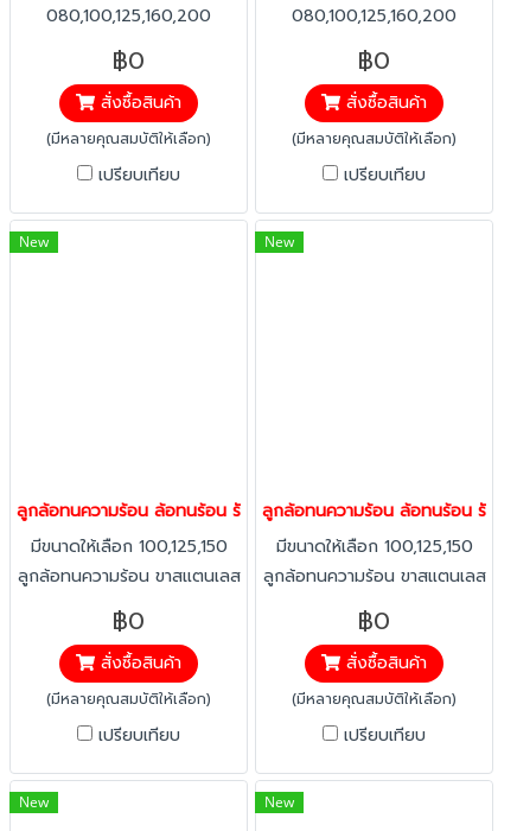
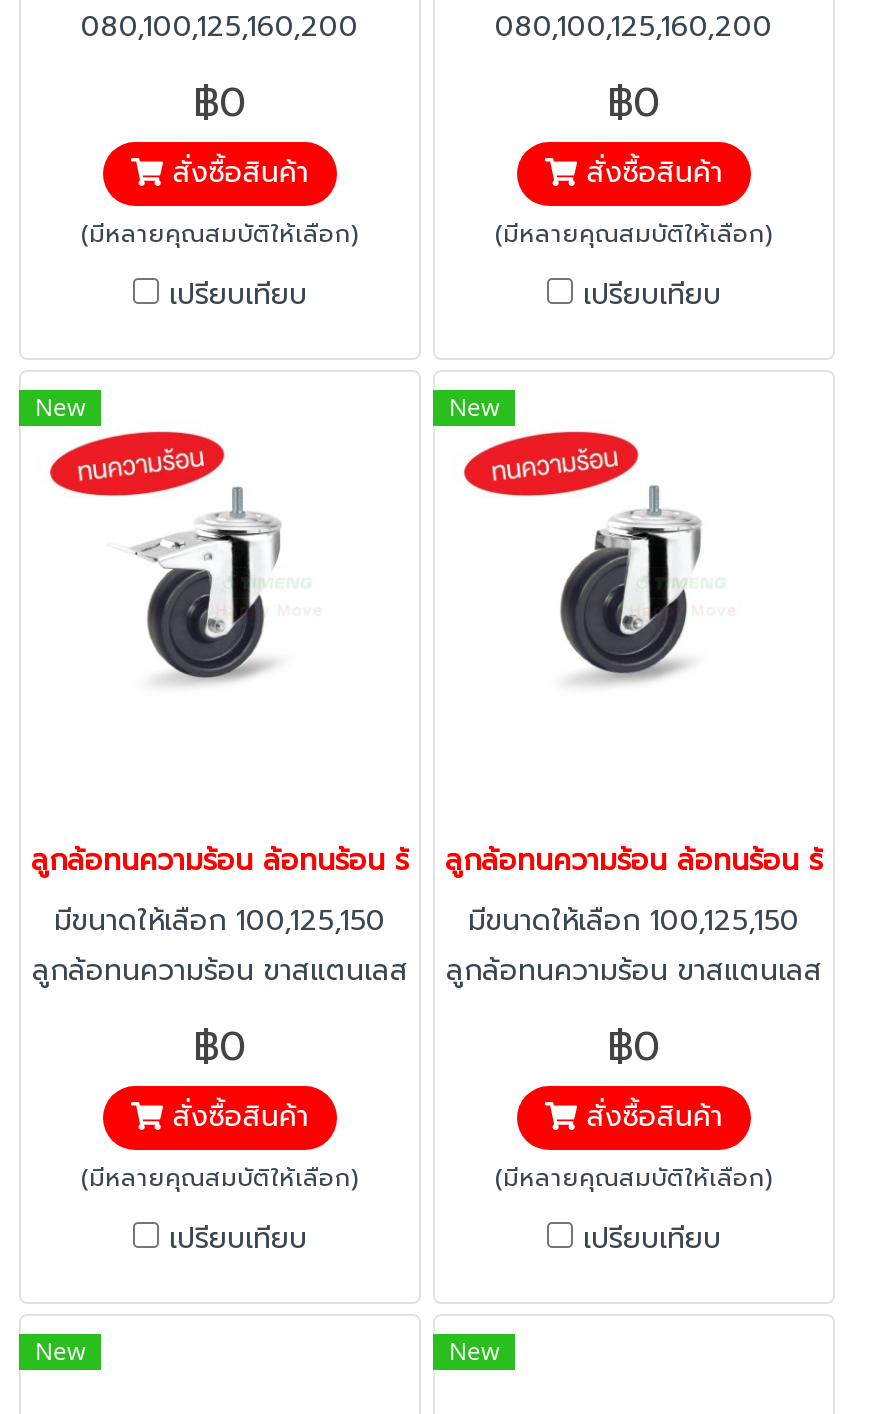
+ [image]

+ [image]
